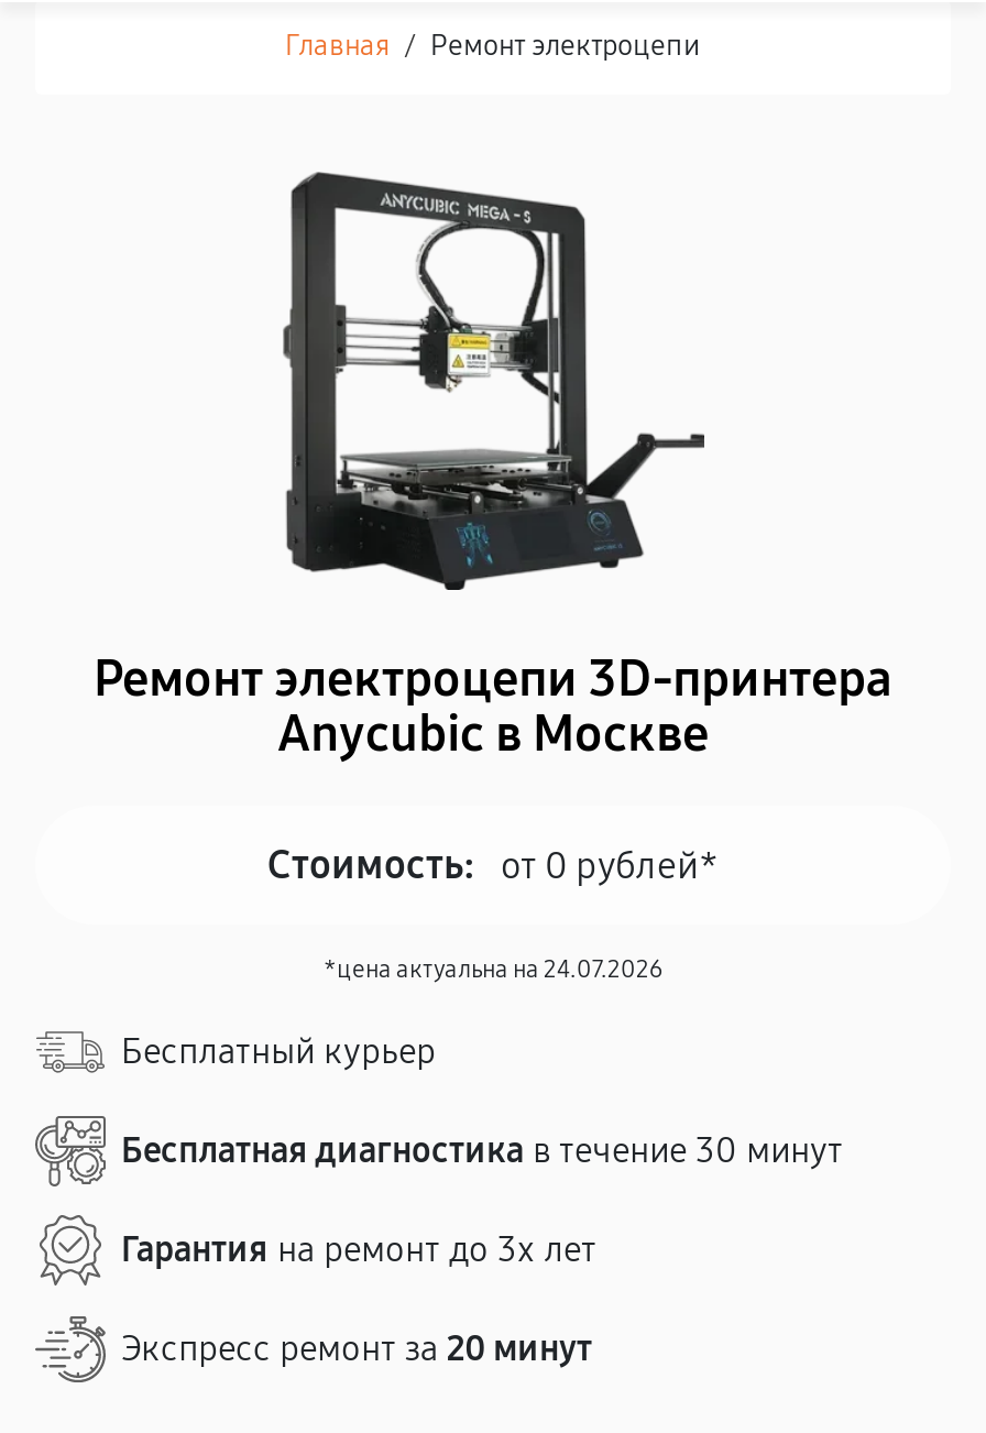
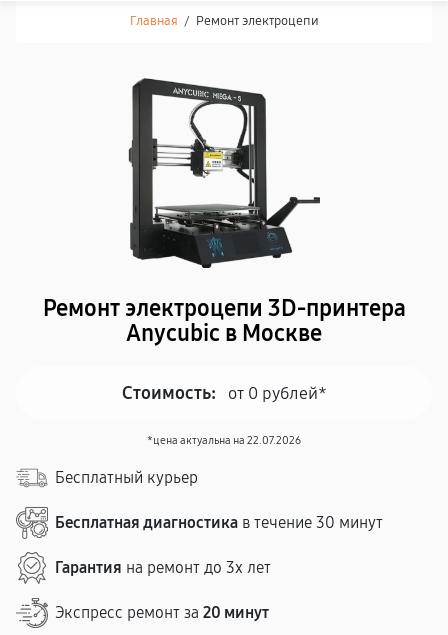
- *цена актуальна на 24.07.2026
+ *цена актуальна на 22.07.2026
